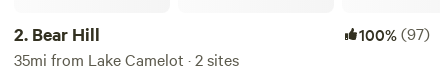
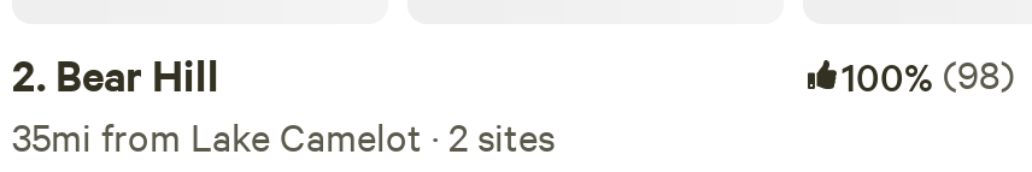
- 100% (97)
+ 100% (98)
